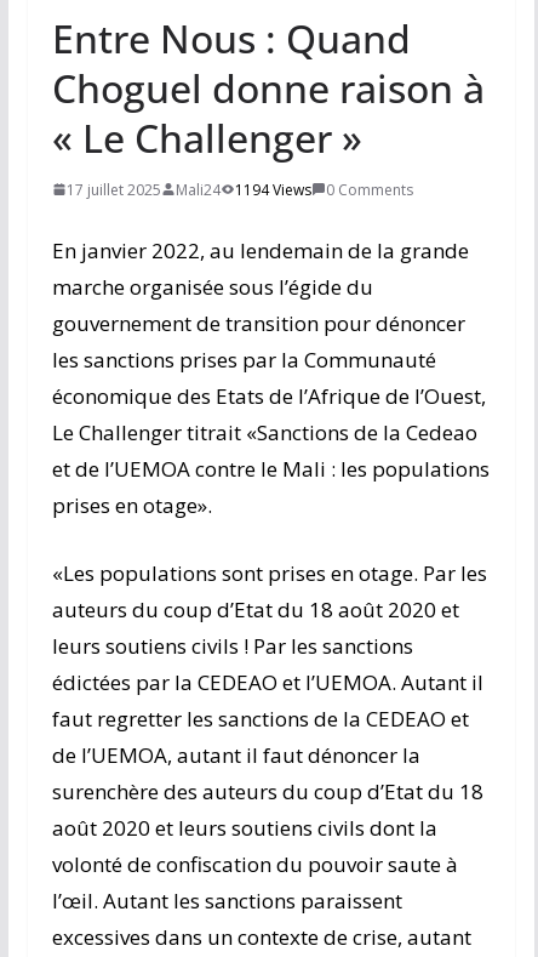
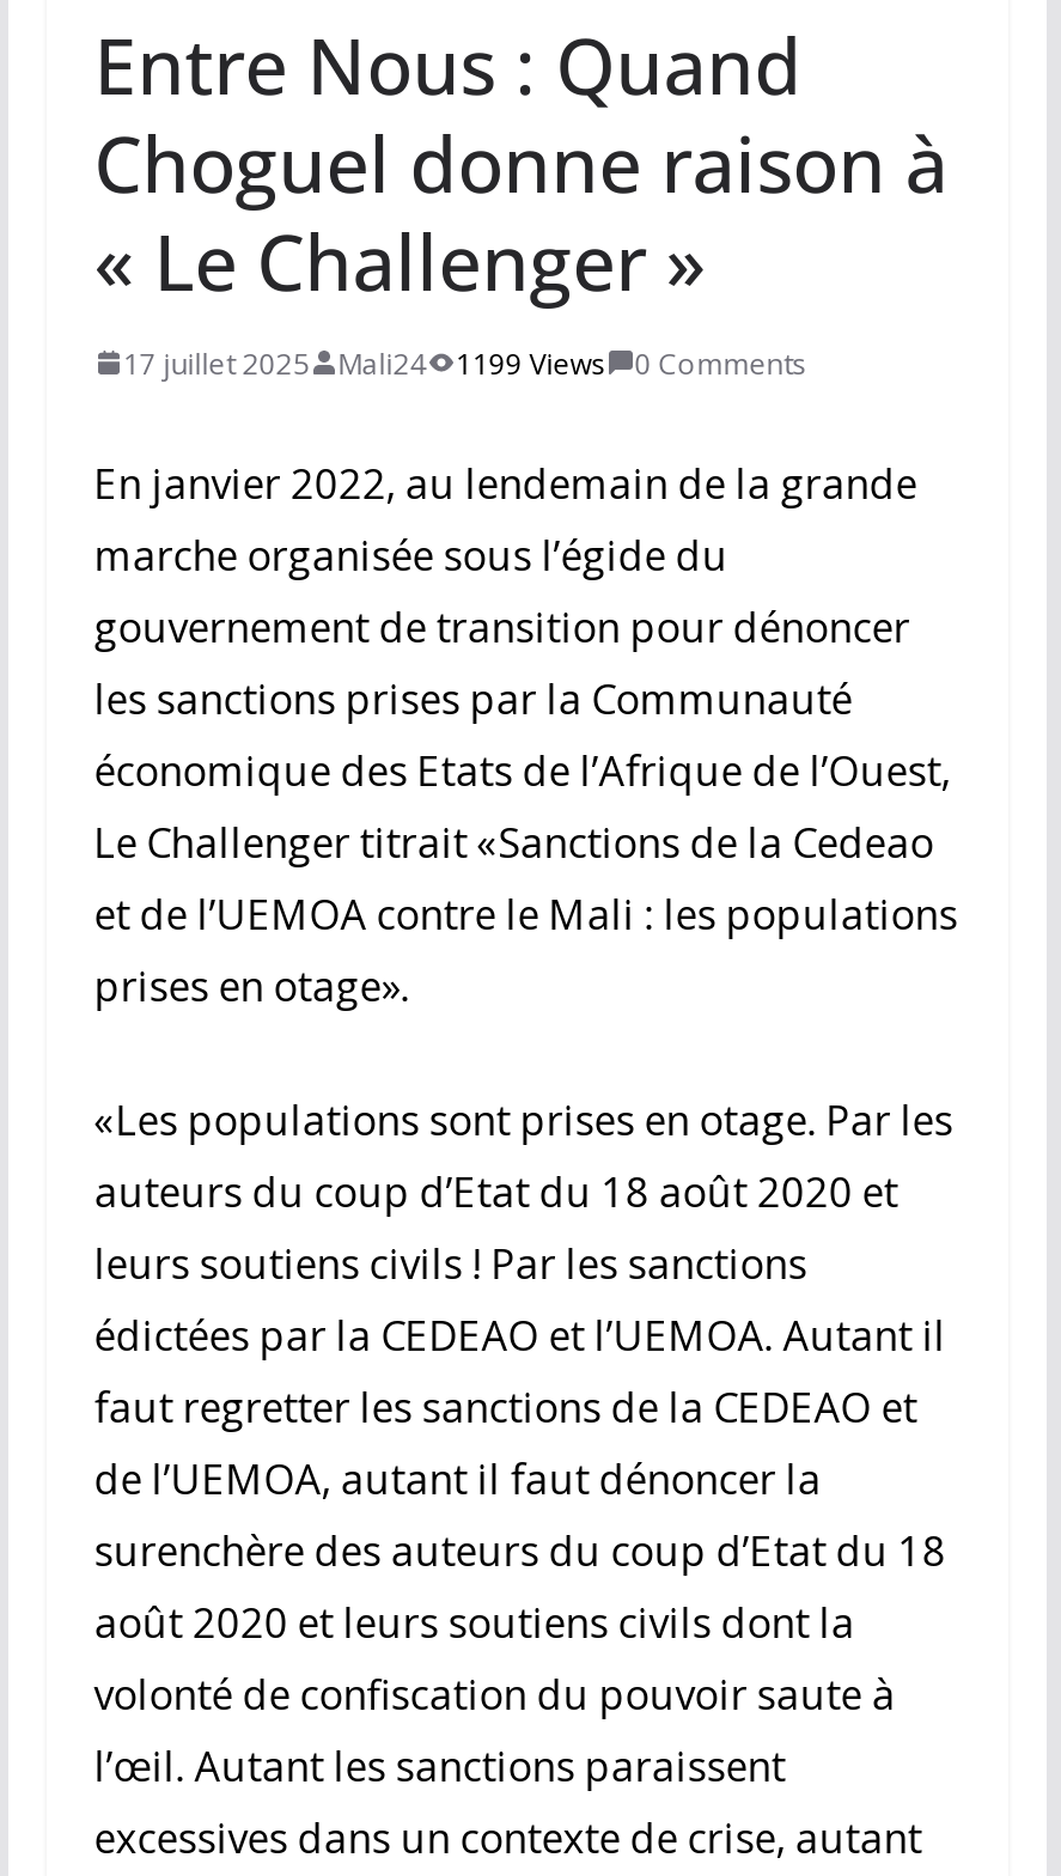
- 17 juillet 2025 Mali24 1194 Views 0 Comments
+ 17 juillet 2025 Mali24 1199 Views 0 Comments
